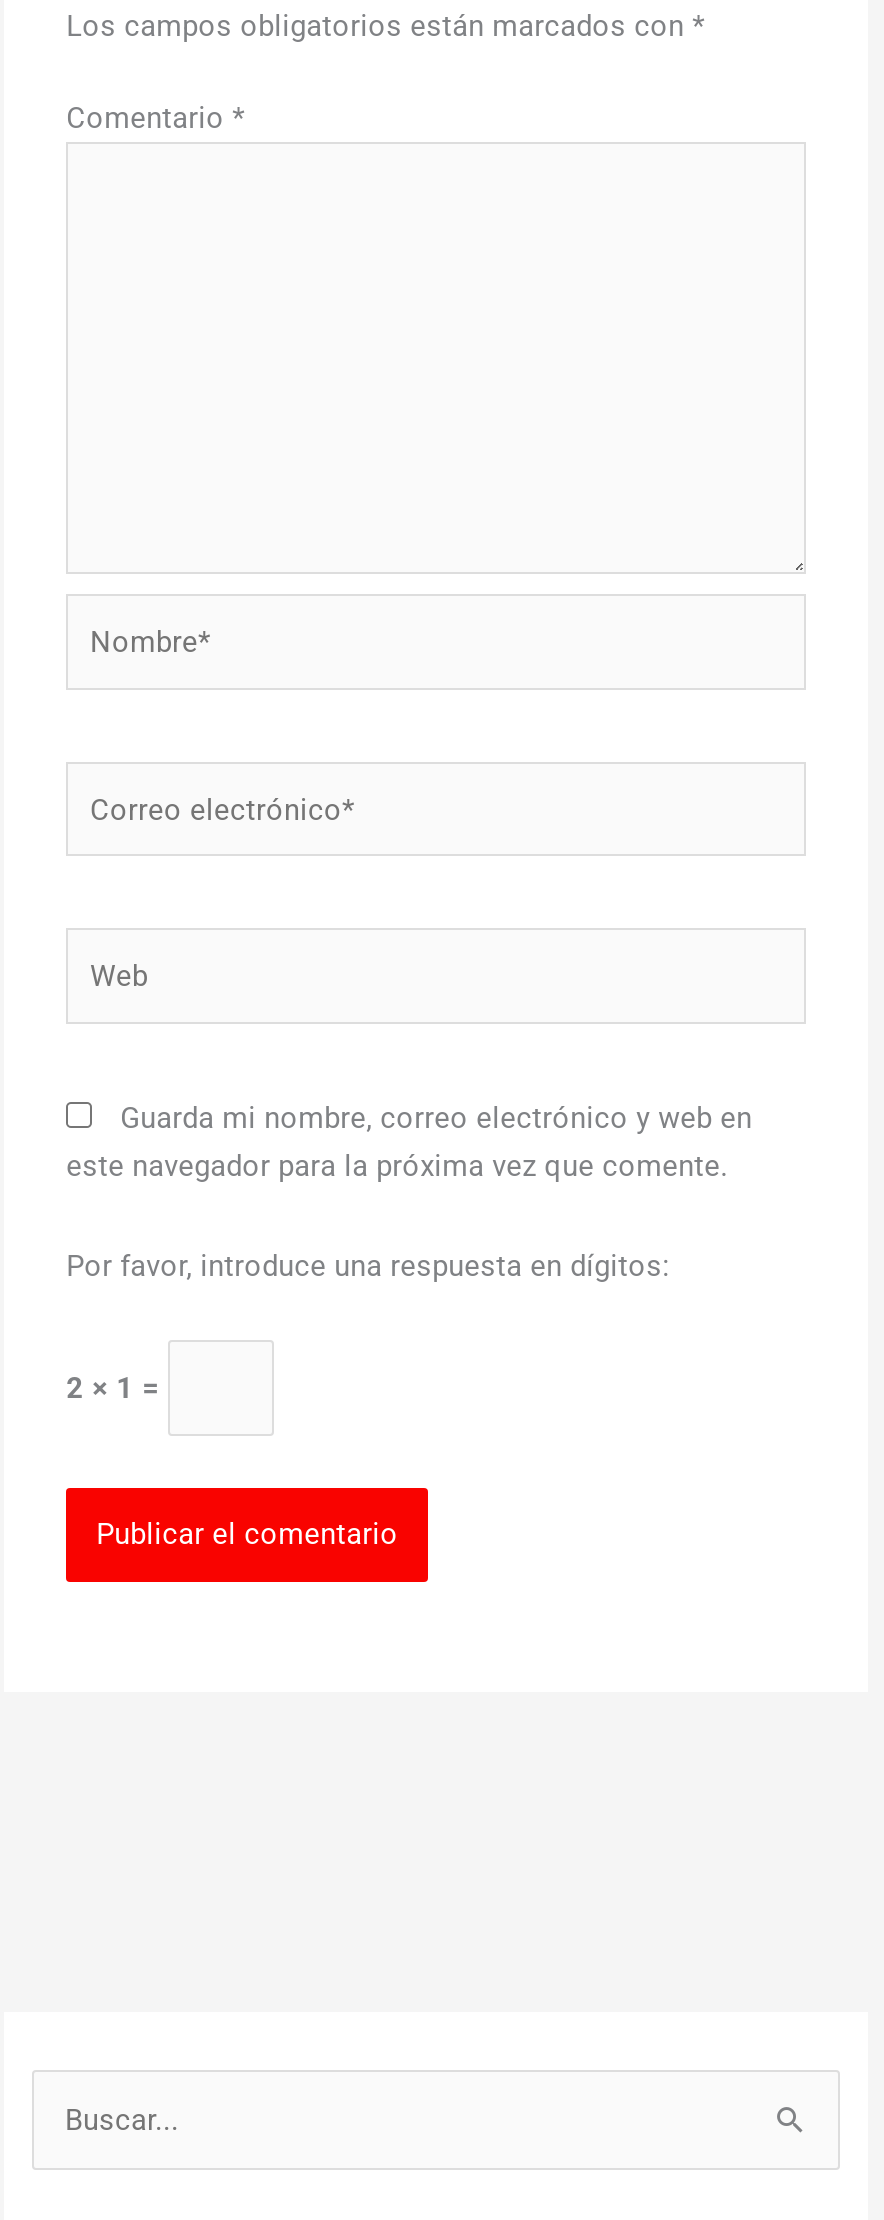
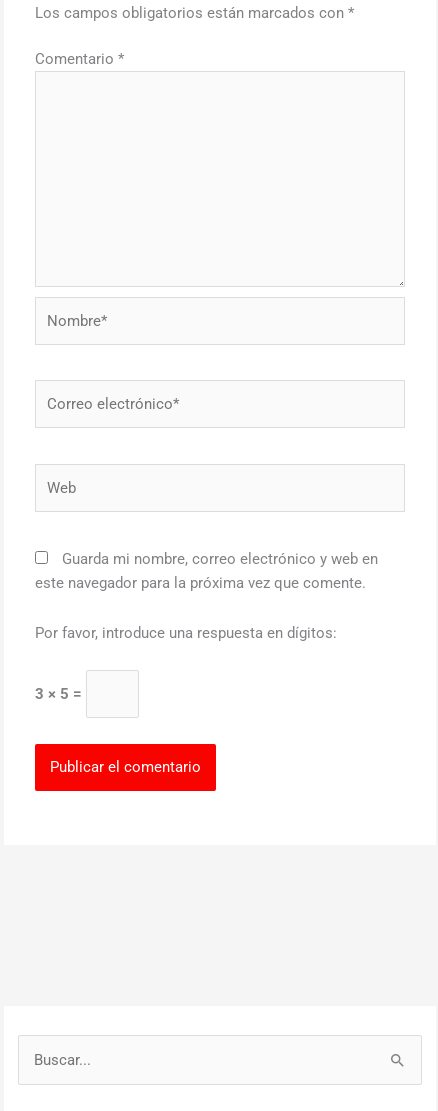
- 2 × 1 =
+ 3 × 5 =
